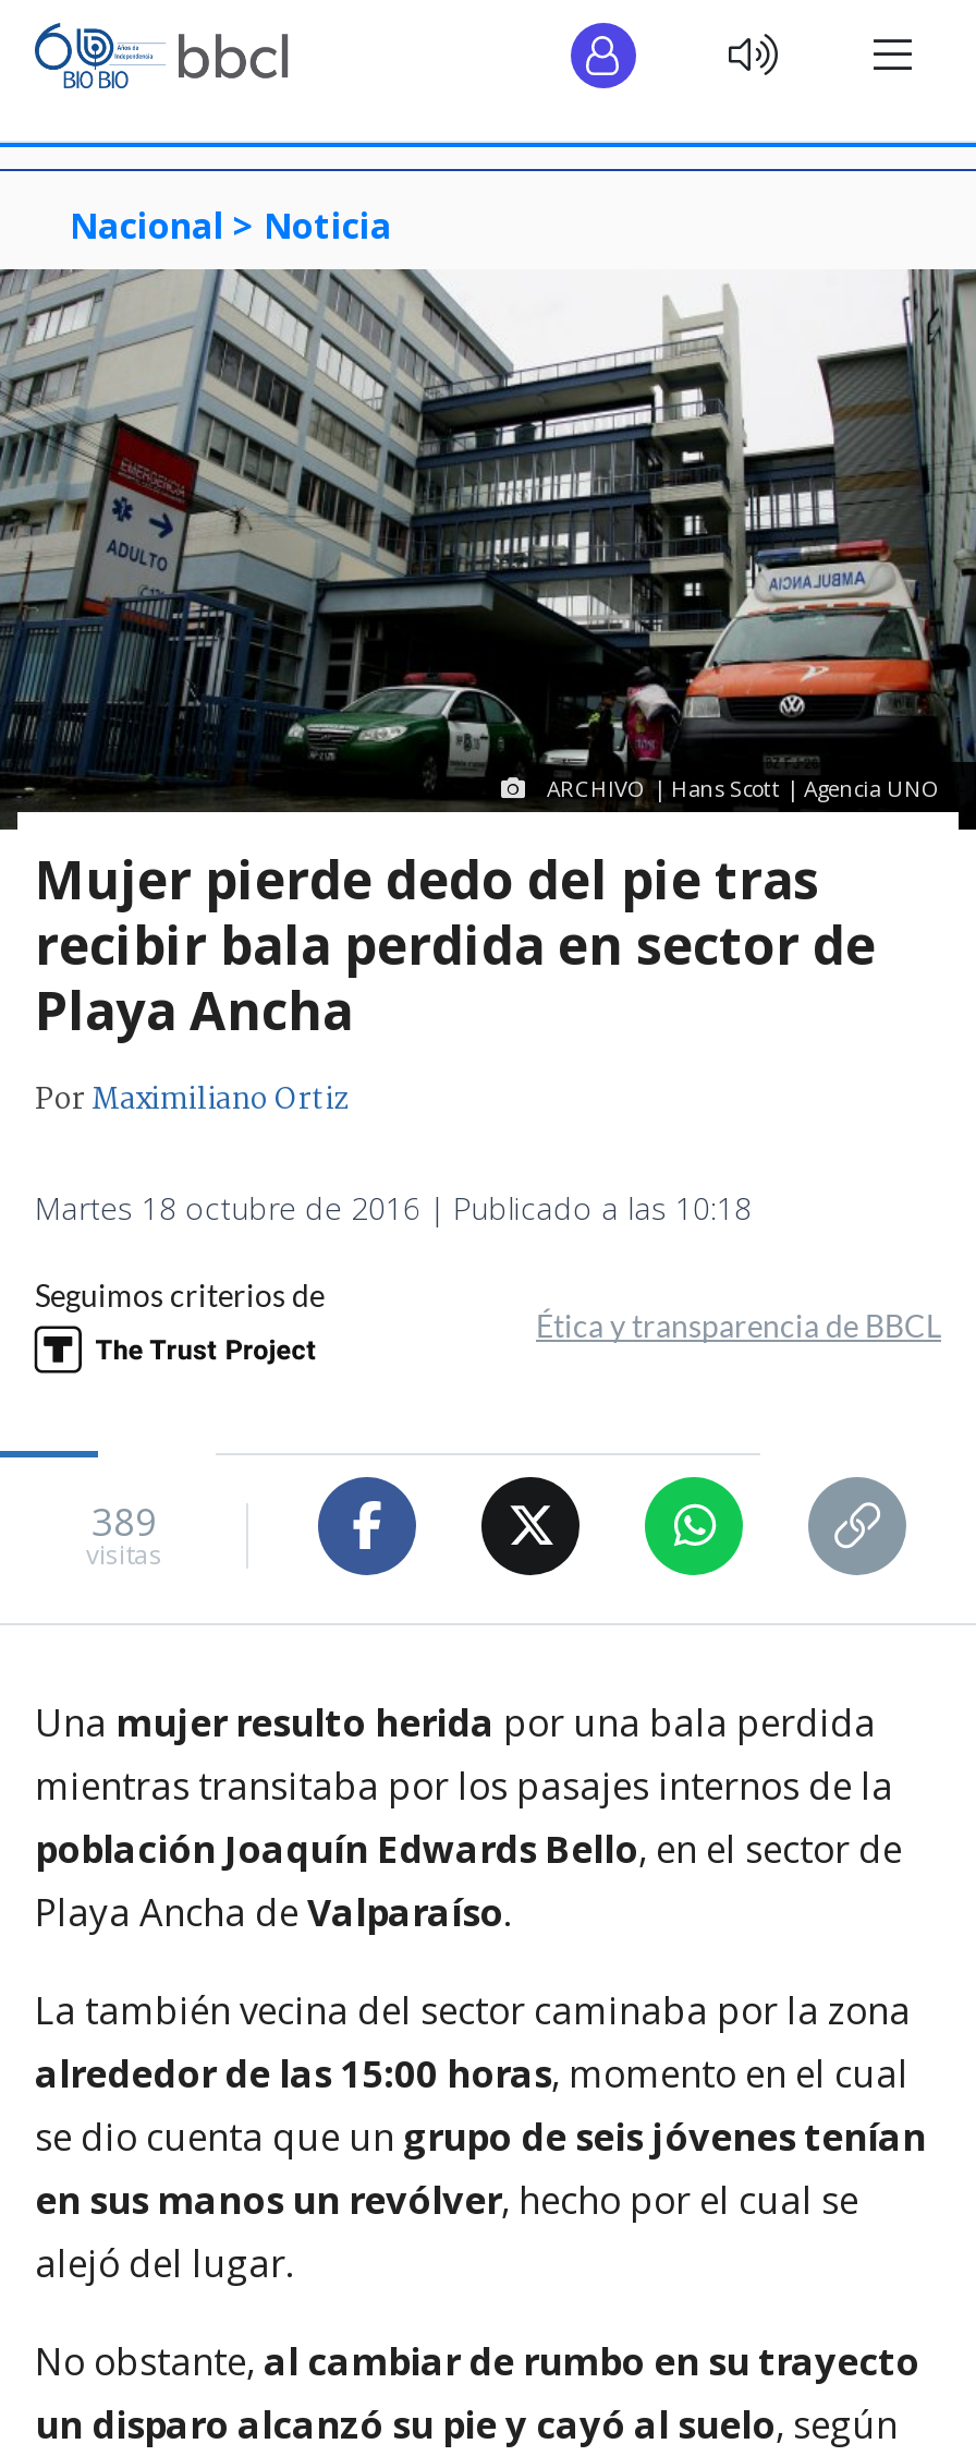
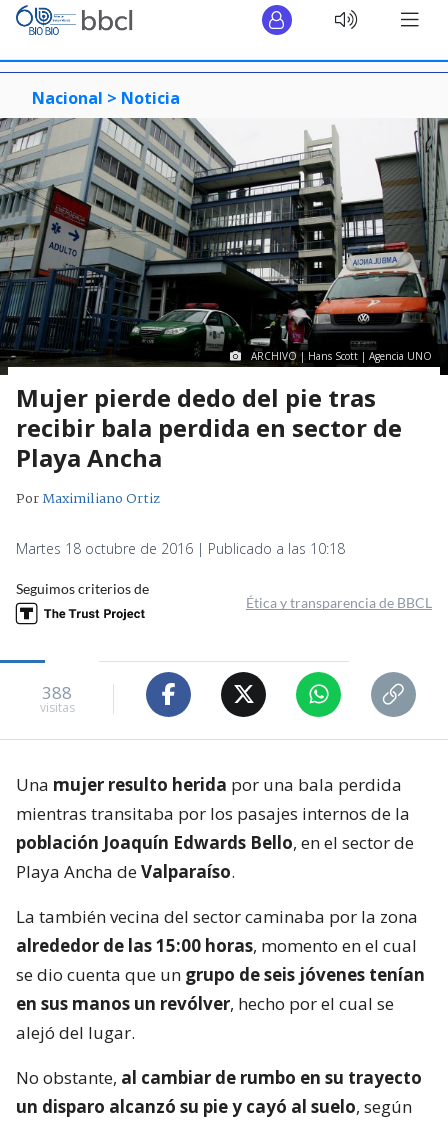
- 389
+ 388
